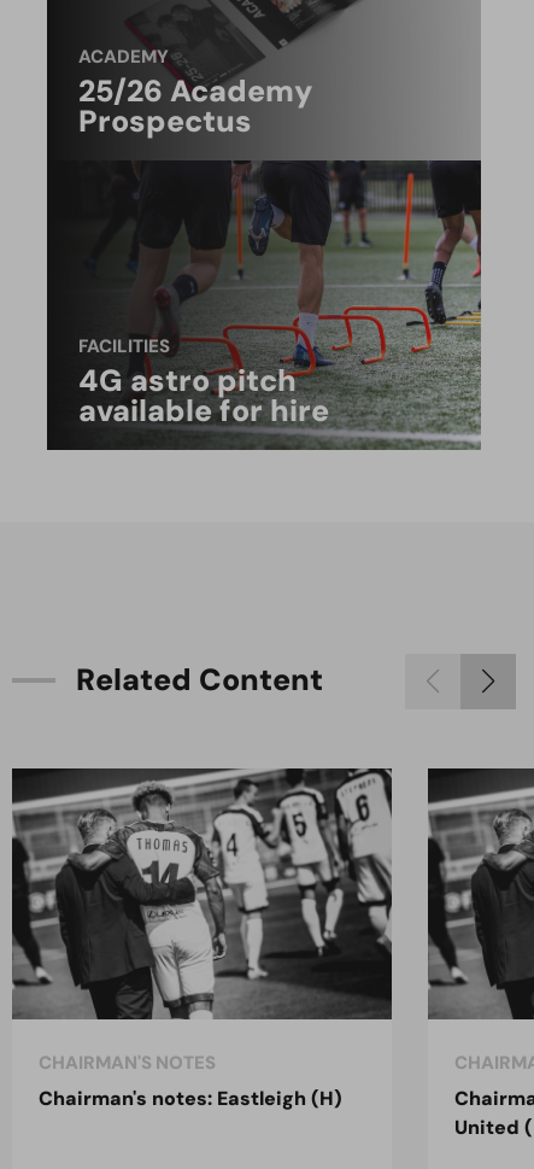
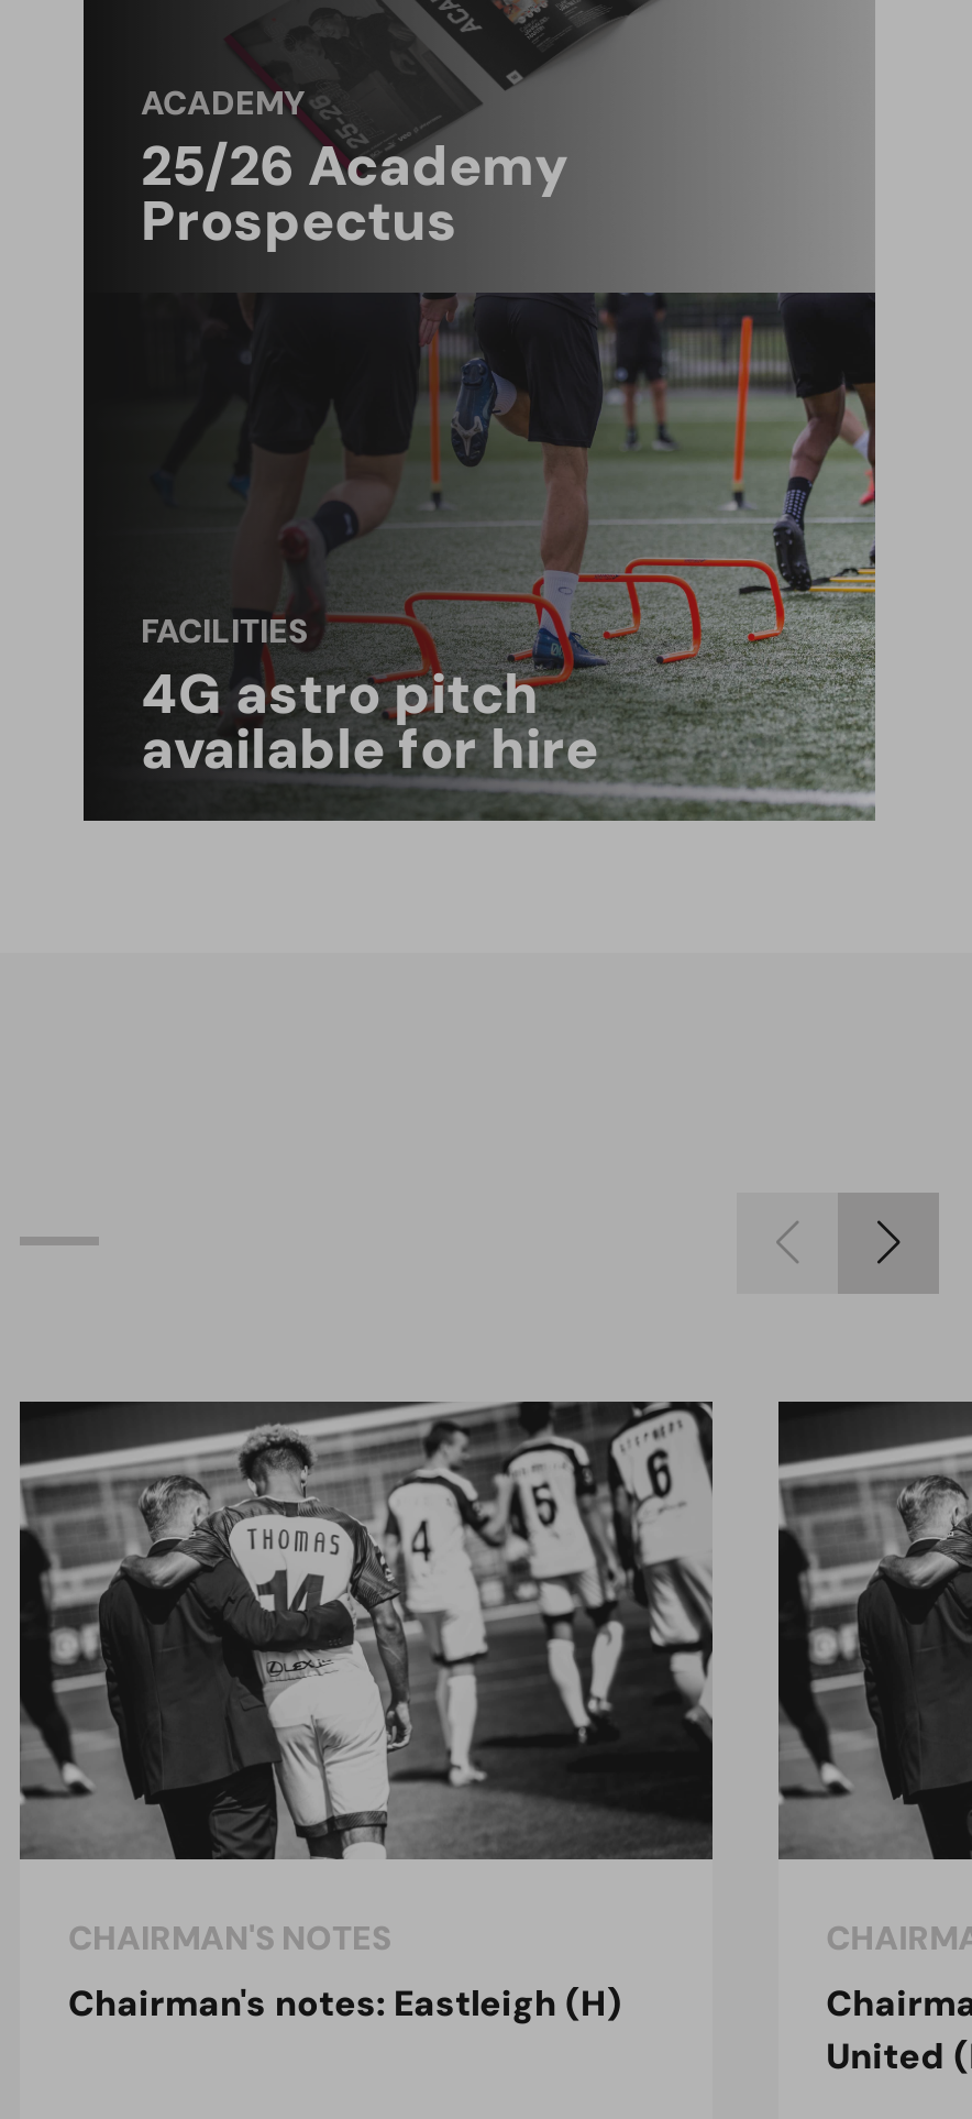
- Related Content
